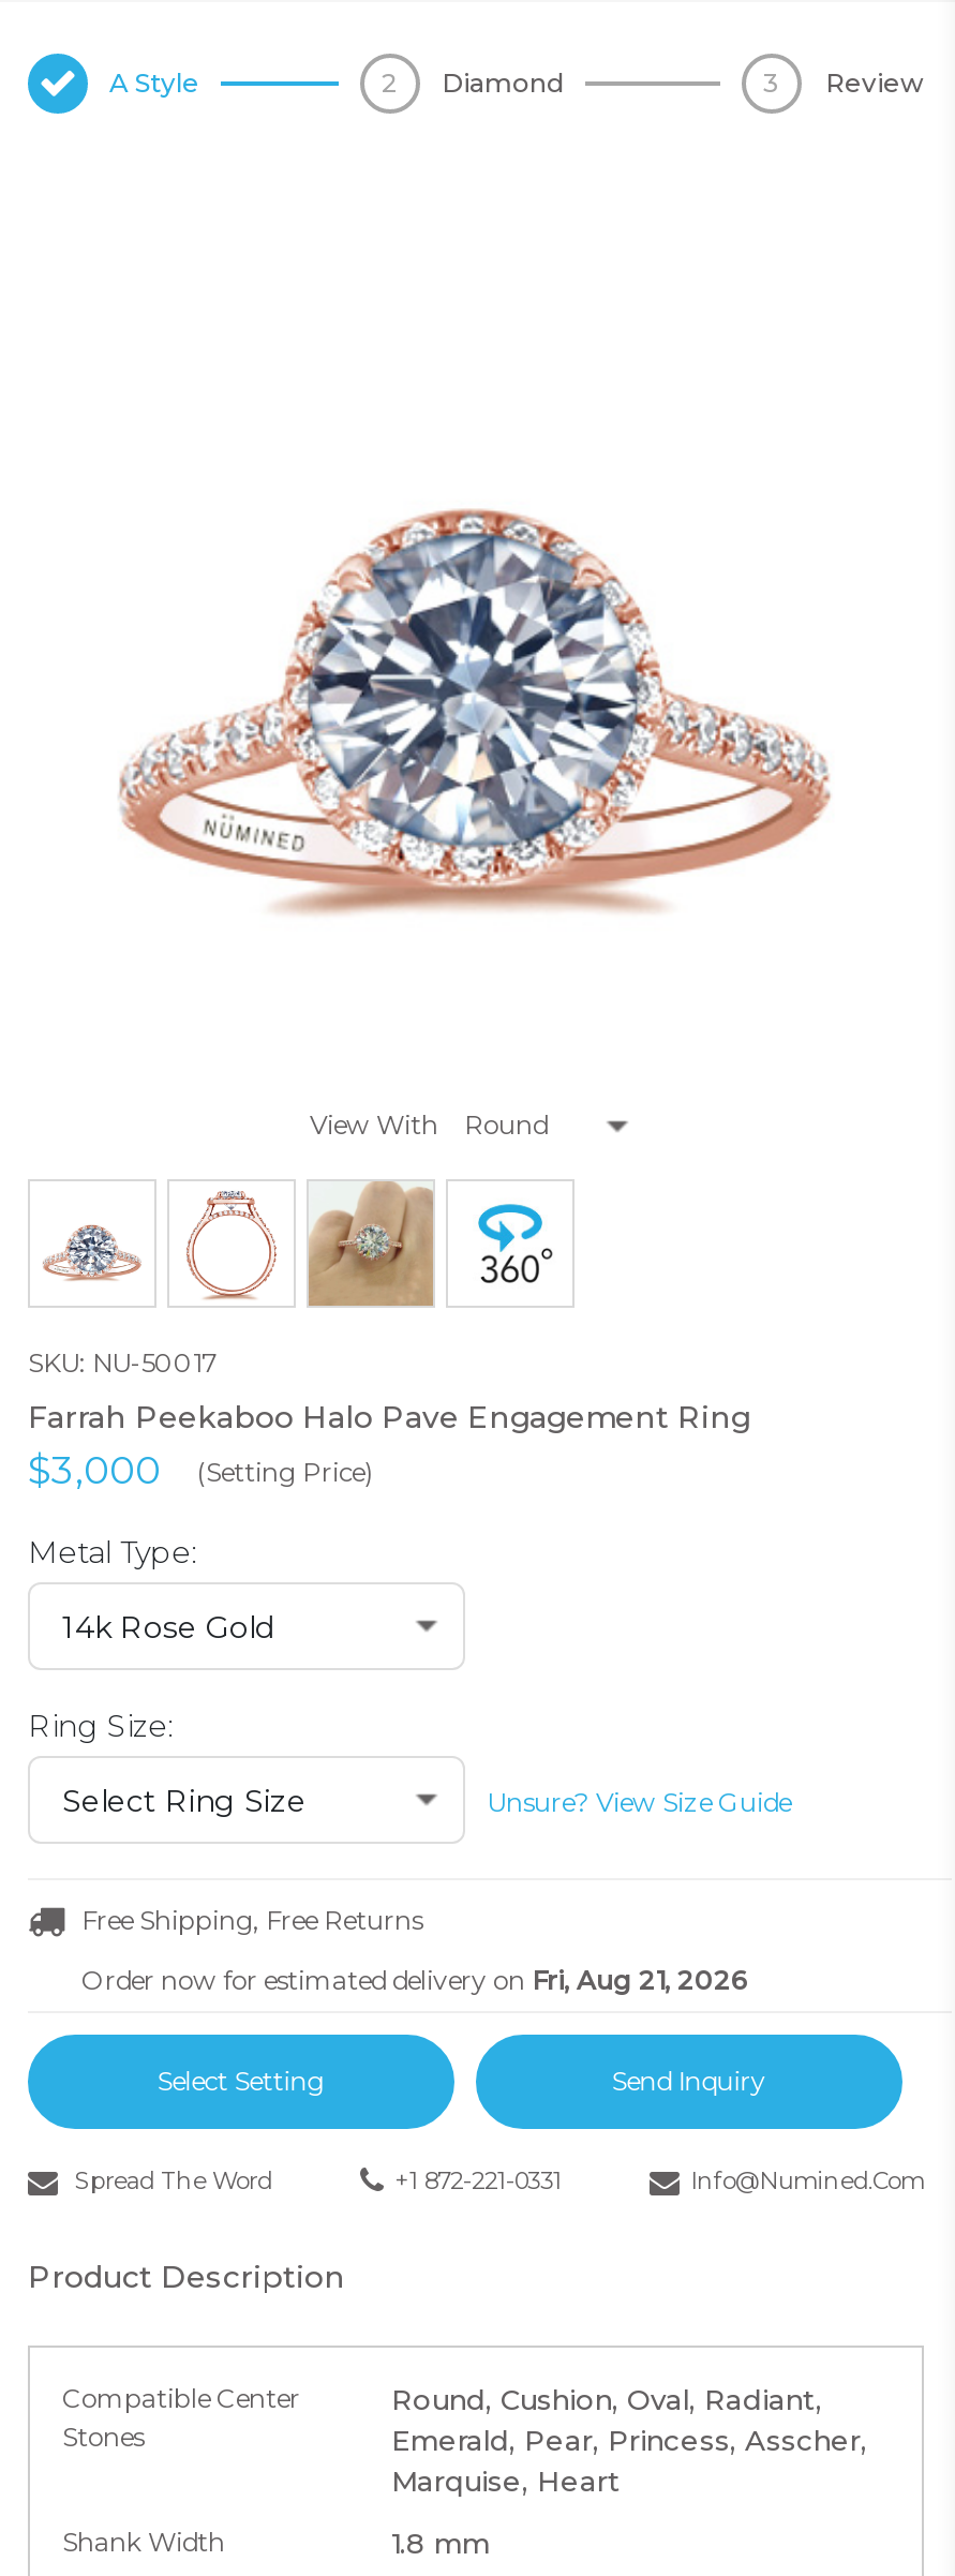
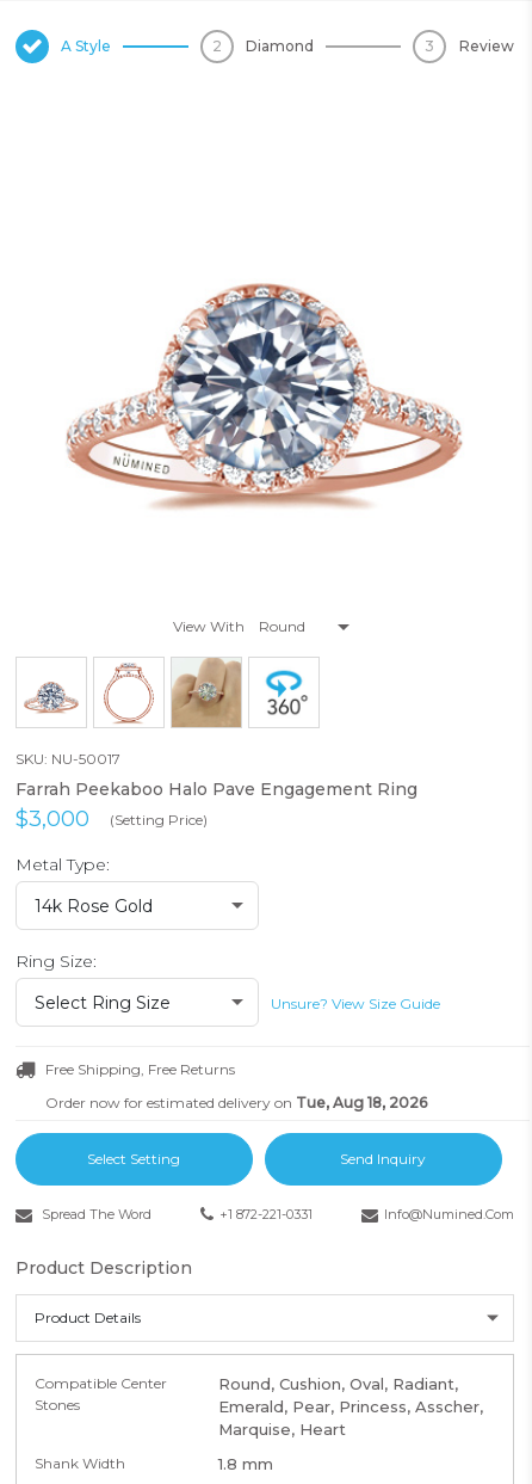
- Order now for estimated delivery on Fri, Aug 21, 2026
+ Order now for estimated delivery on Tue, Aug 18, 2026

+ Product Details
